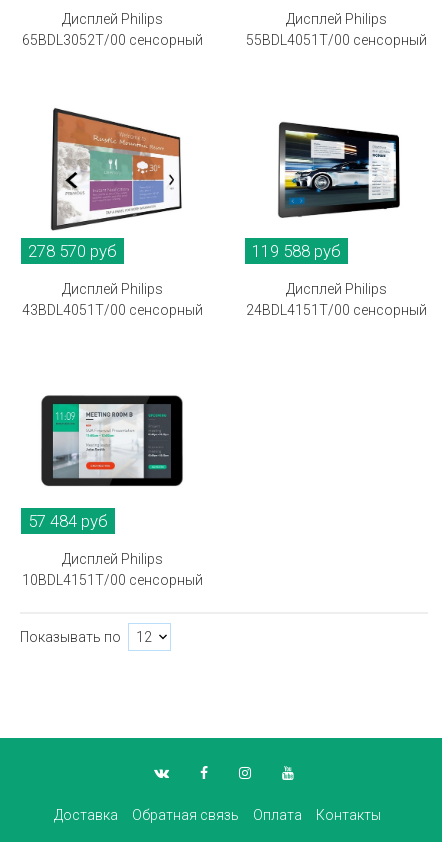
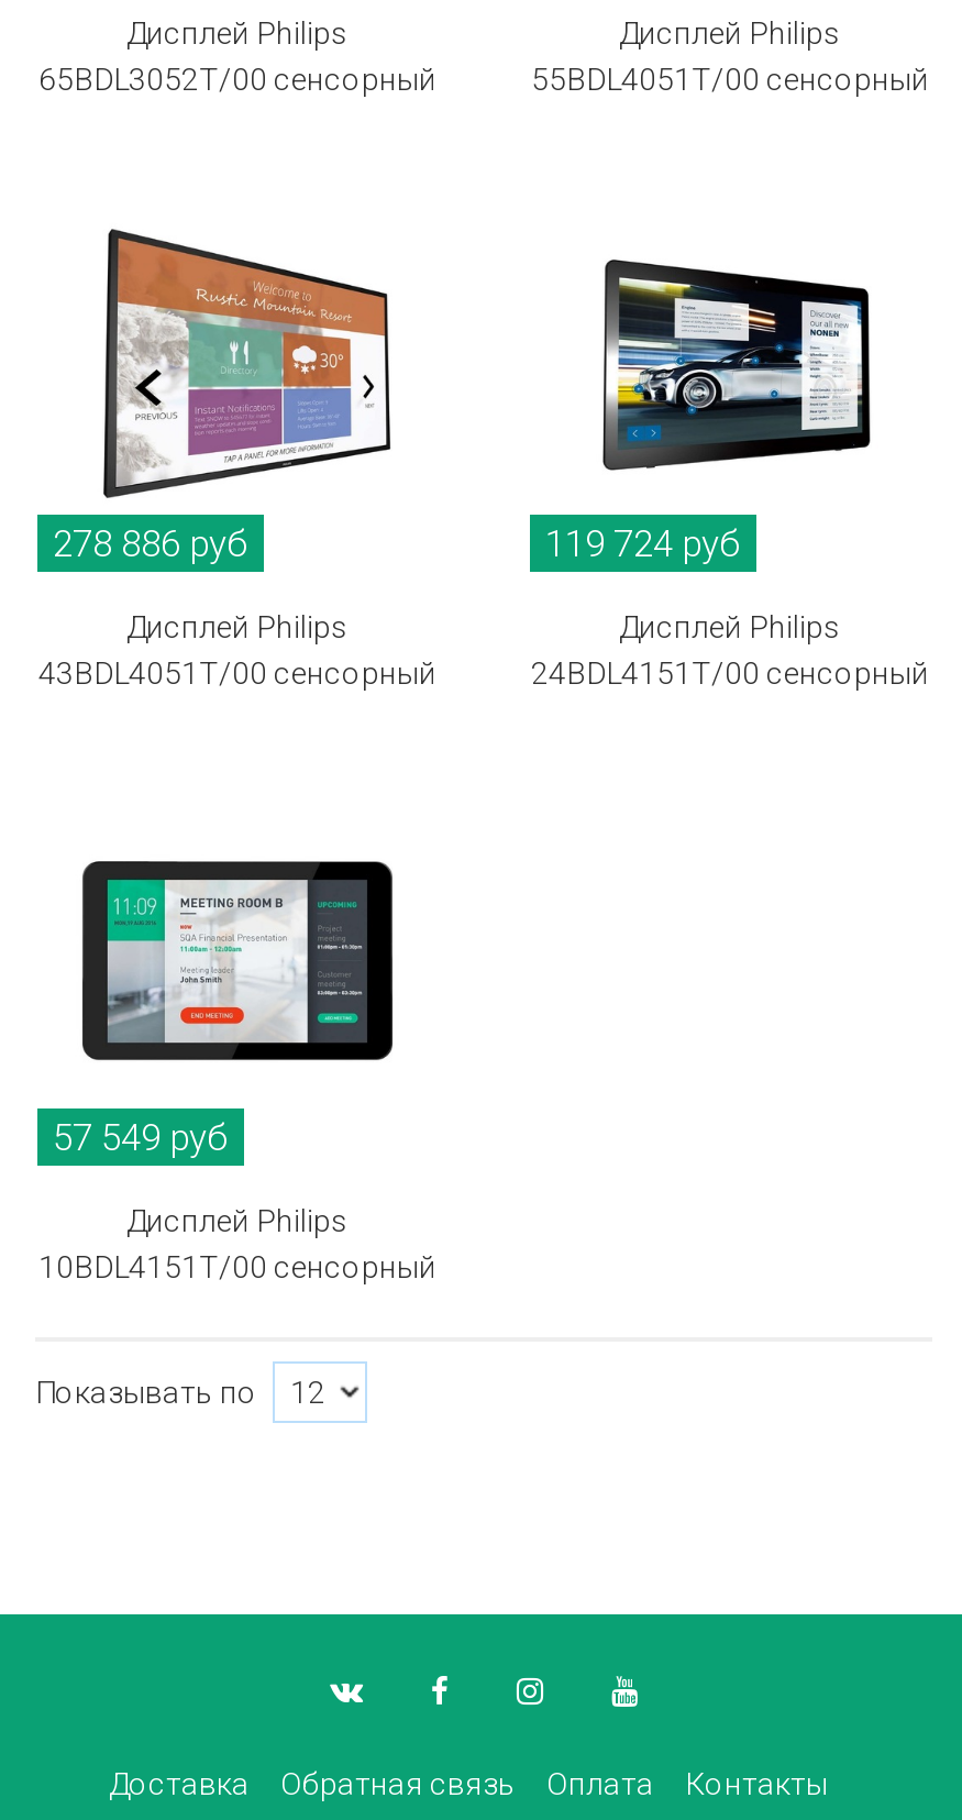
- 278 570 руб
+ 278 886 руб

- 119 588 руб
+ 119 724 руб

- 57 484 руб
+ 57 549 руб
